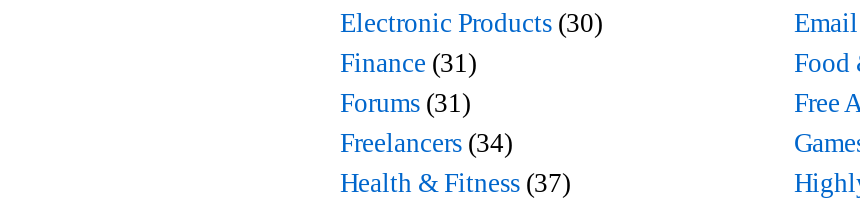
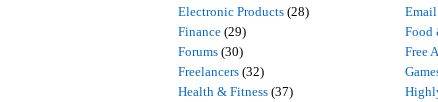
- Electronic Products (30)
+ Electronic Products (28)

- Finance (31)
+ Finance (29)

- Forums (31)
+ Forums (30)

- Freelancers (34)
+ Freelancers (32)
